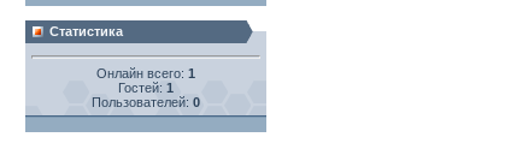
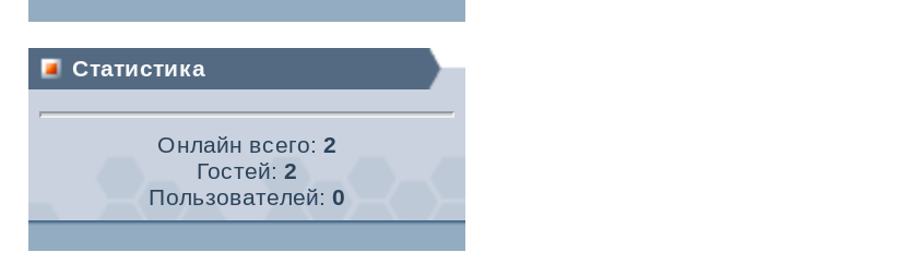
- Онлайн всего: 1
+ Онлайн всего: 2

- Гостей: 1
+ Гостей: 2
